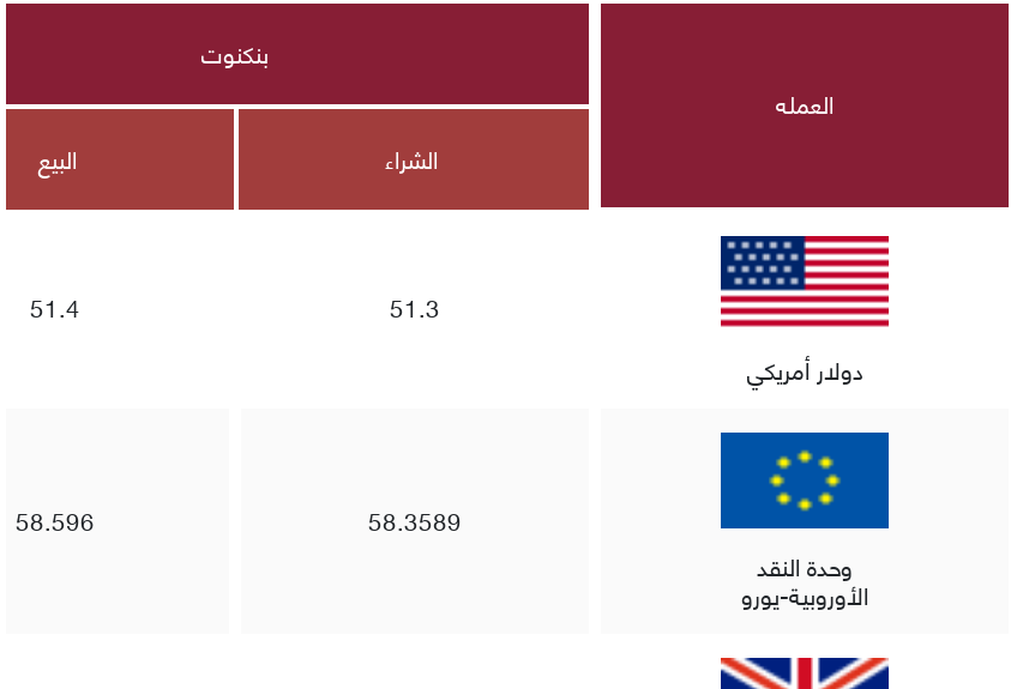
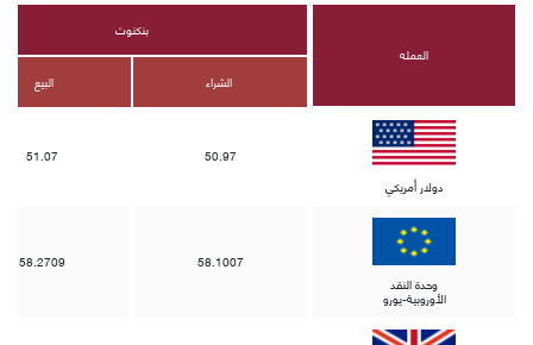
- 51.4
+ 51.07

- 51.3
+ 50.97

- 58.596
+ 58.2709

- 58.3589
+ 58.1007
